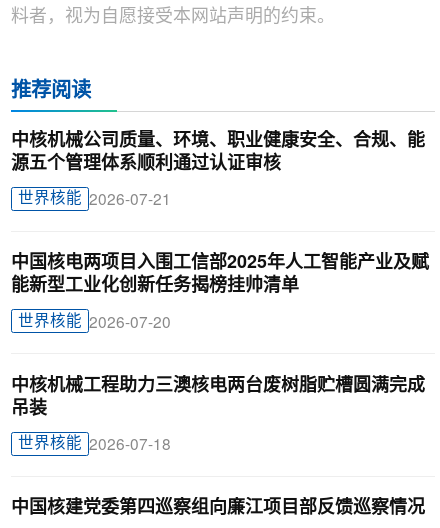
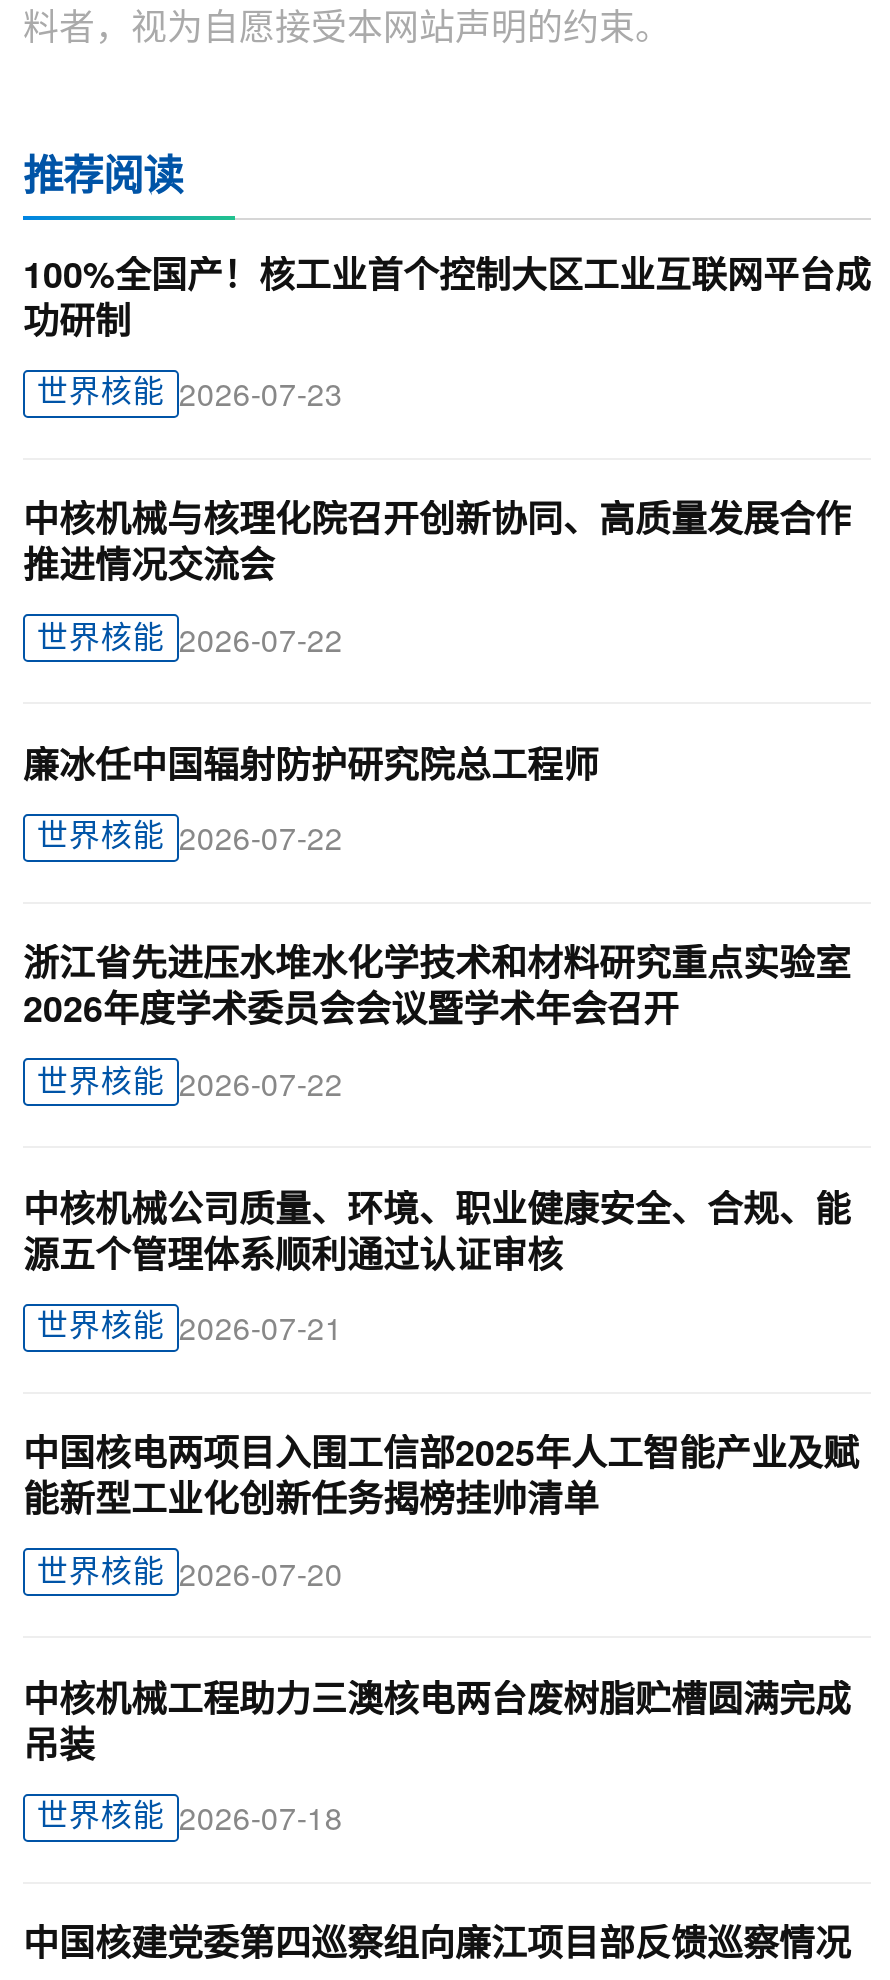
+ 100%全国产！核工业首个控制大区工业互联网平台成
+ 功研制
+ 世界核能 2026-07-23
+ 中核机械与核理化院召开创新协同、高质量发展合作
+ 推进情况交流会
+ 世界核能 2026-07-22
+ 廉冰任中国辐射防护研究院总工程师
+ 世界核能 2026-07-22
+ 浙江省先进压水堆水化学技术和材料研究重点实验室
+ 2026年度学术委员会会议暨学术年会召开
+ 世界核能 2026-07-22
